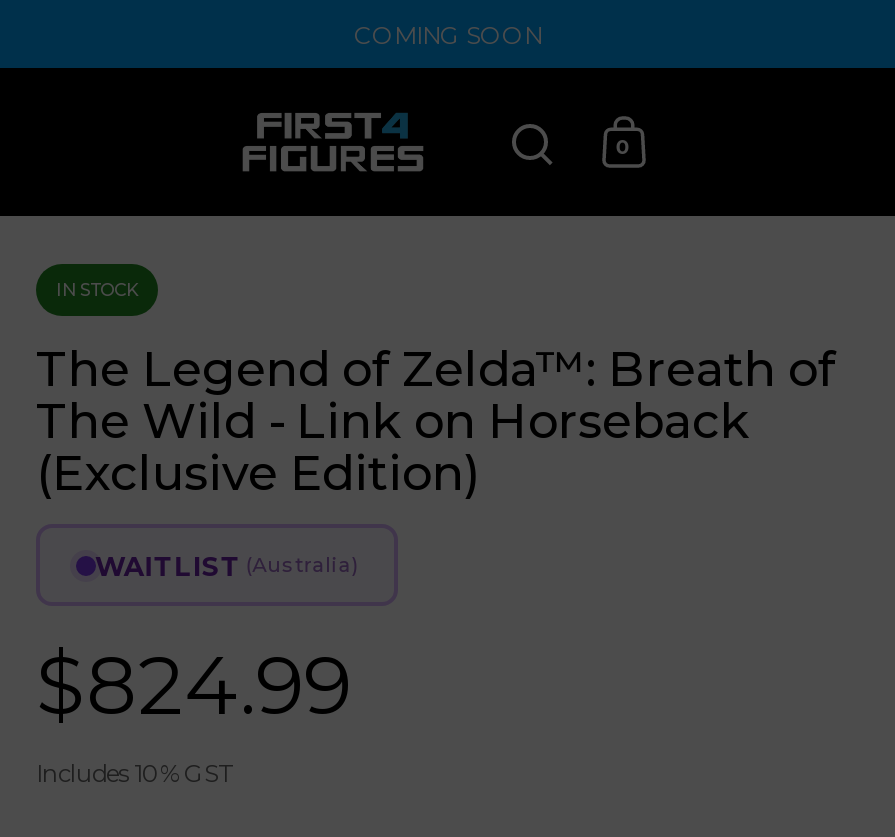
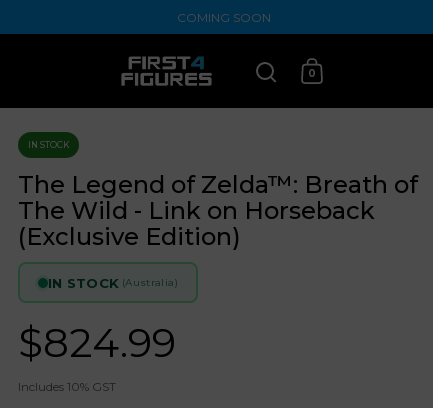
- WAITLIST (Australia)
+ IN STOCK (Australia)
